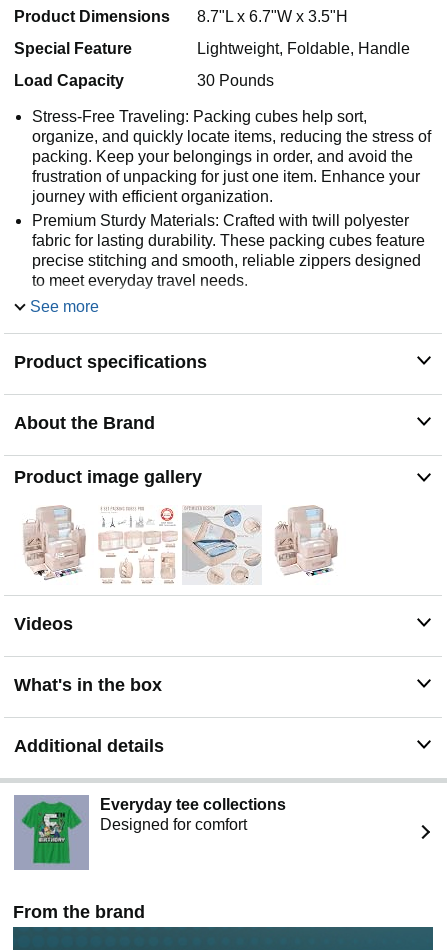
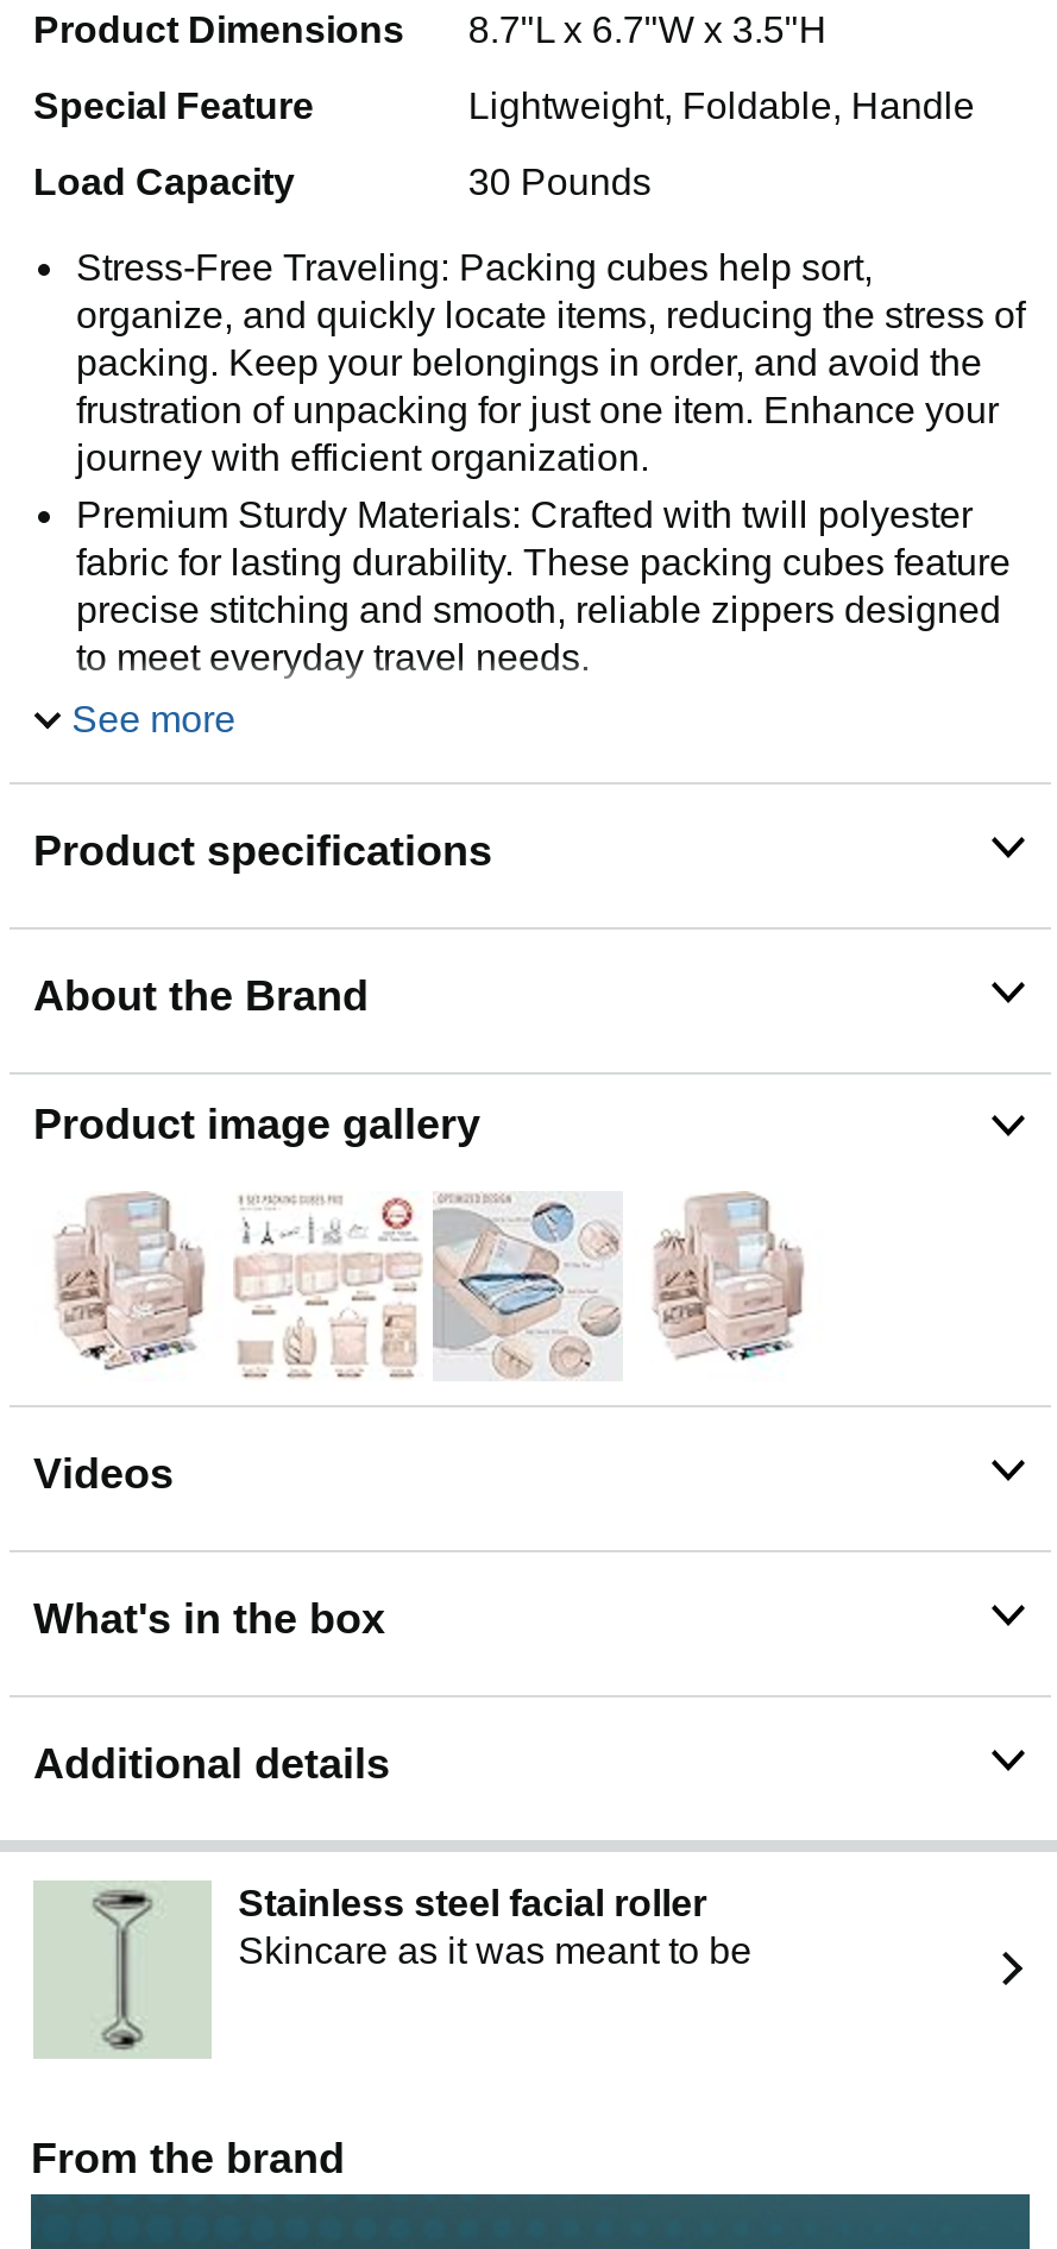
- [image]
- Everyday tee collections
- Designed for comfort
+ [image]
+ Stainless steel facial roller
+ Skincare as it was meant to be
